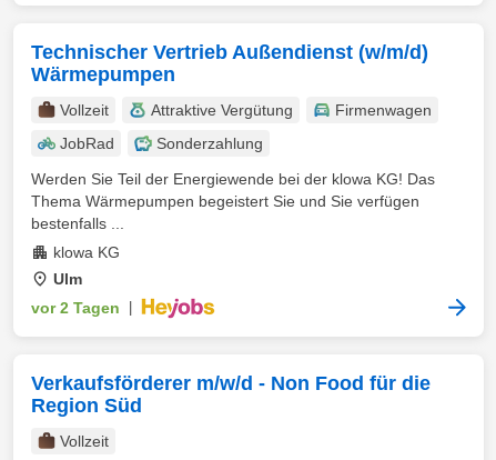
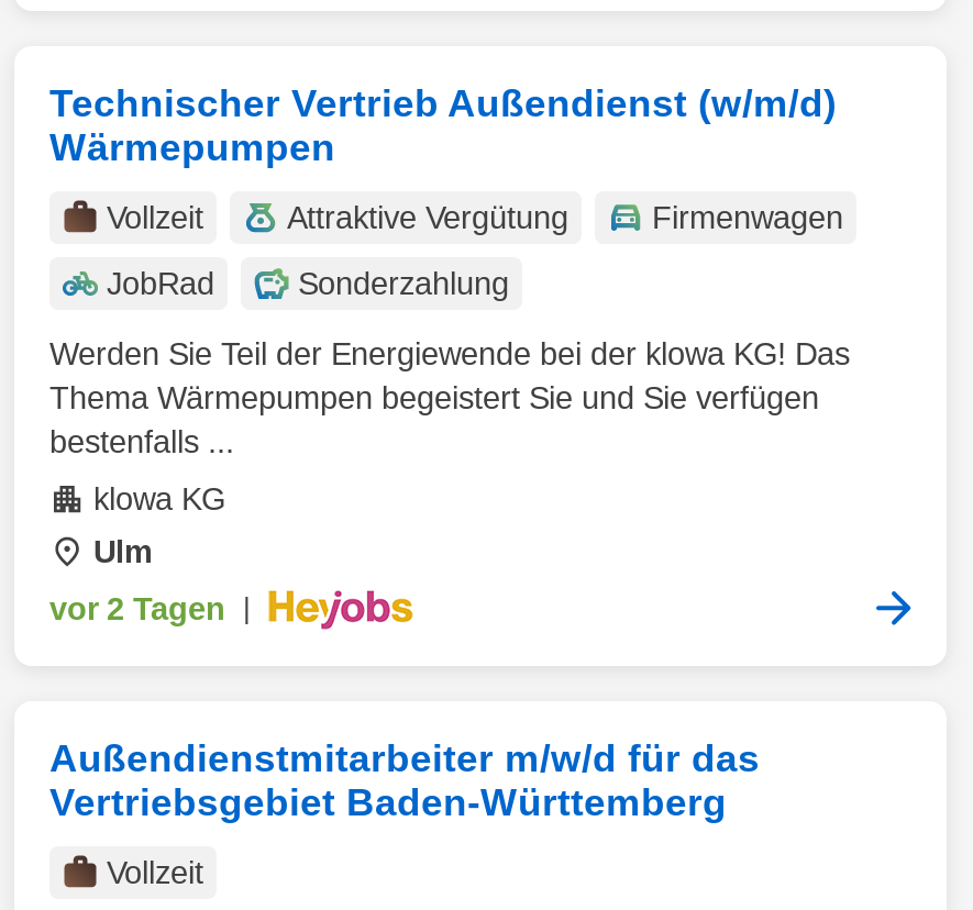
- Verkaufsförderer m/w/d - Non Food für die
- Region Süd
+ Außendienstmitarbeiter m/w/d für das
+ Vertriebsgebiet Baden-Württemberg
